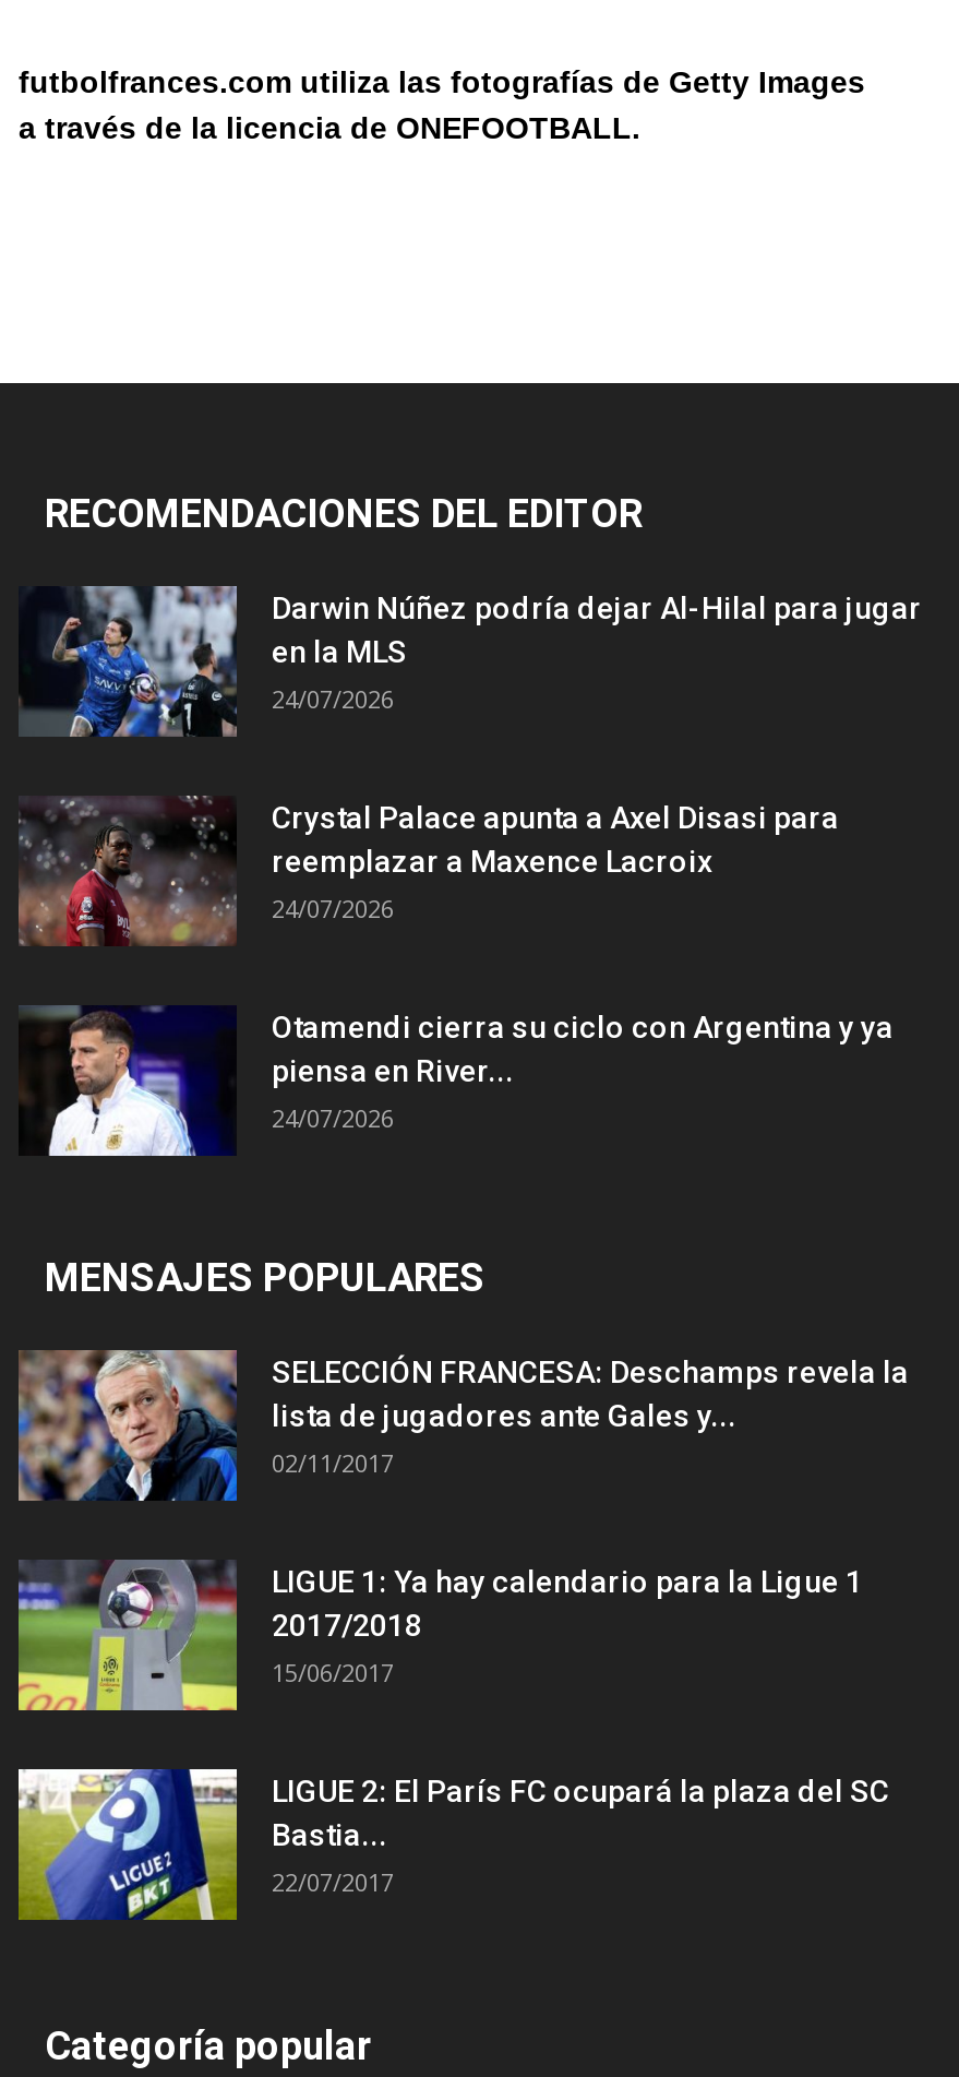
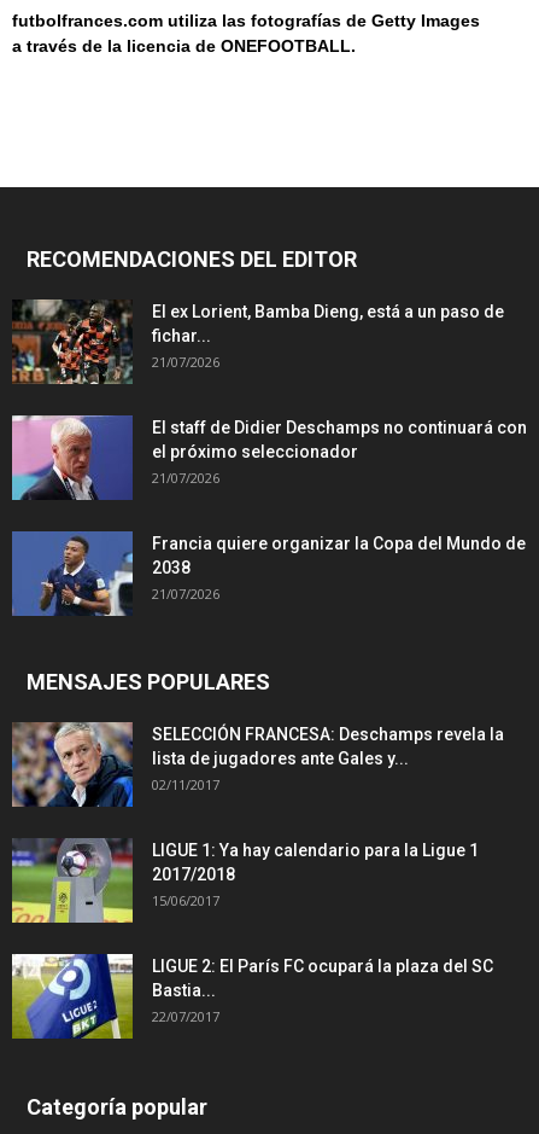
- [image]
- Darwin Núñez podría dejar Al-Hilal para jugar
- en la MLS
- 24/07/2026
+ [image]
+ El ex Lorient, Bamba Dieng, está a un paso de
+ fichar...
+ 21/07/2026

- [image]
- Crystal Palace apunta a Axel Disasi para
- reemplazar a Maxence Lacroix
- 24/07/2026
+ [image]
+ El staff de Didier Deschamps no continuará con
+ el próximo seleccionador
+ 21/07/2026

- [image]
- Otamendi cierra su ciclo con Argentina y ya
- piensa en River...
- 24/07/2026
+ [image]
+ Francia quiere organizar la Copa del Mundo de
+ 2038
+ 21/07/2026
